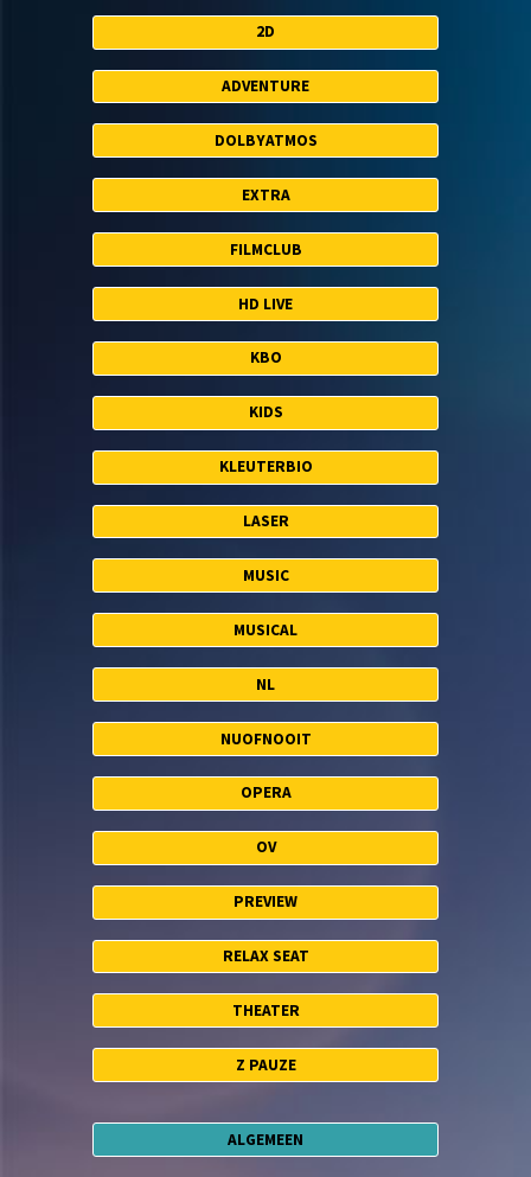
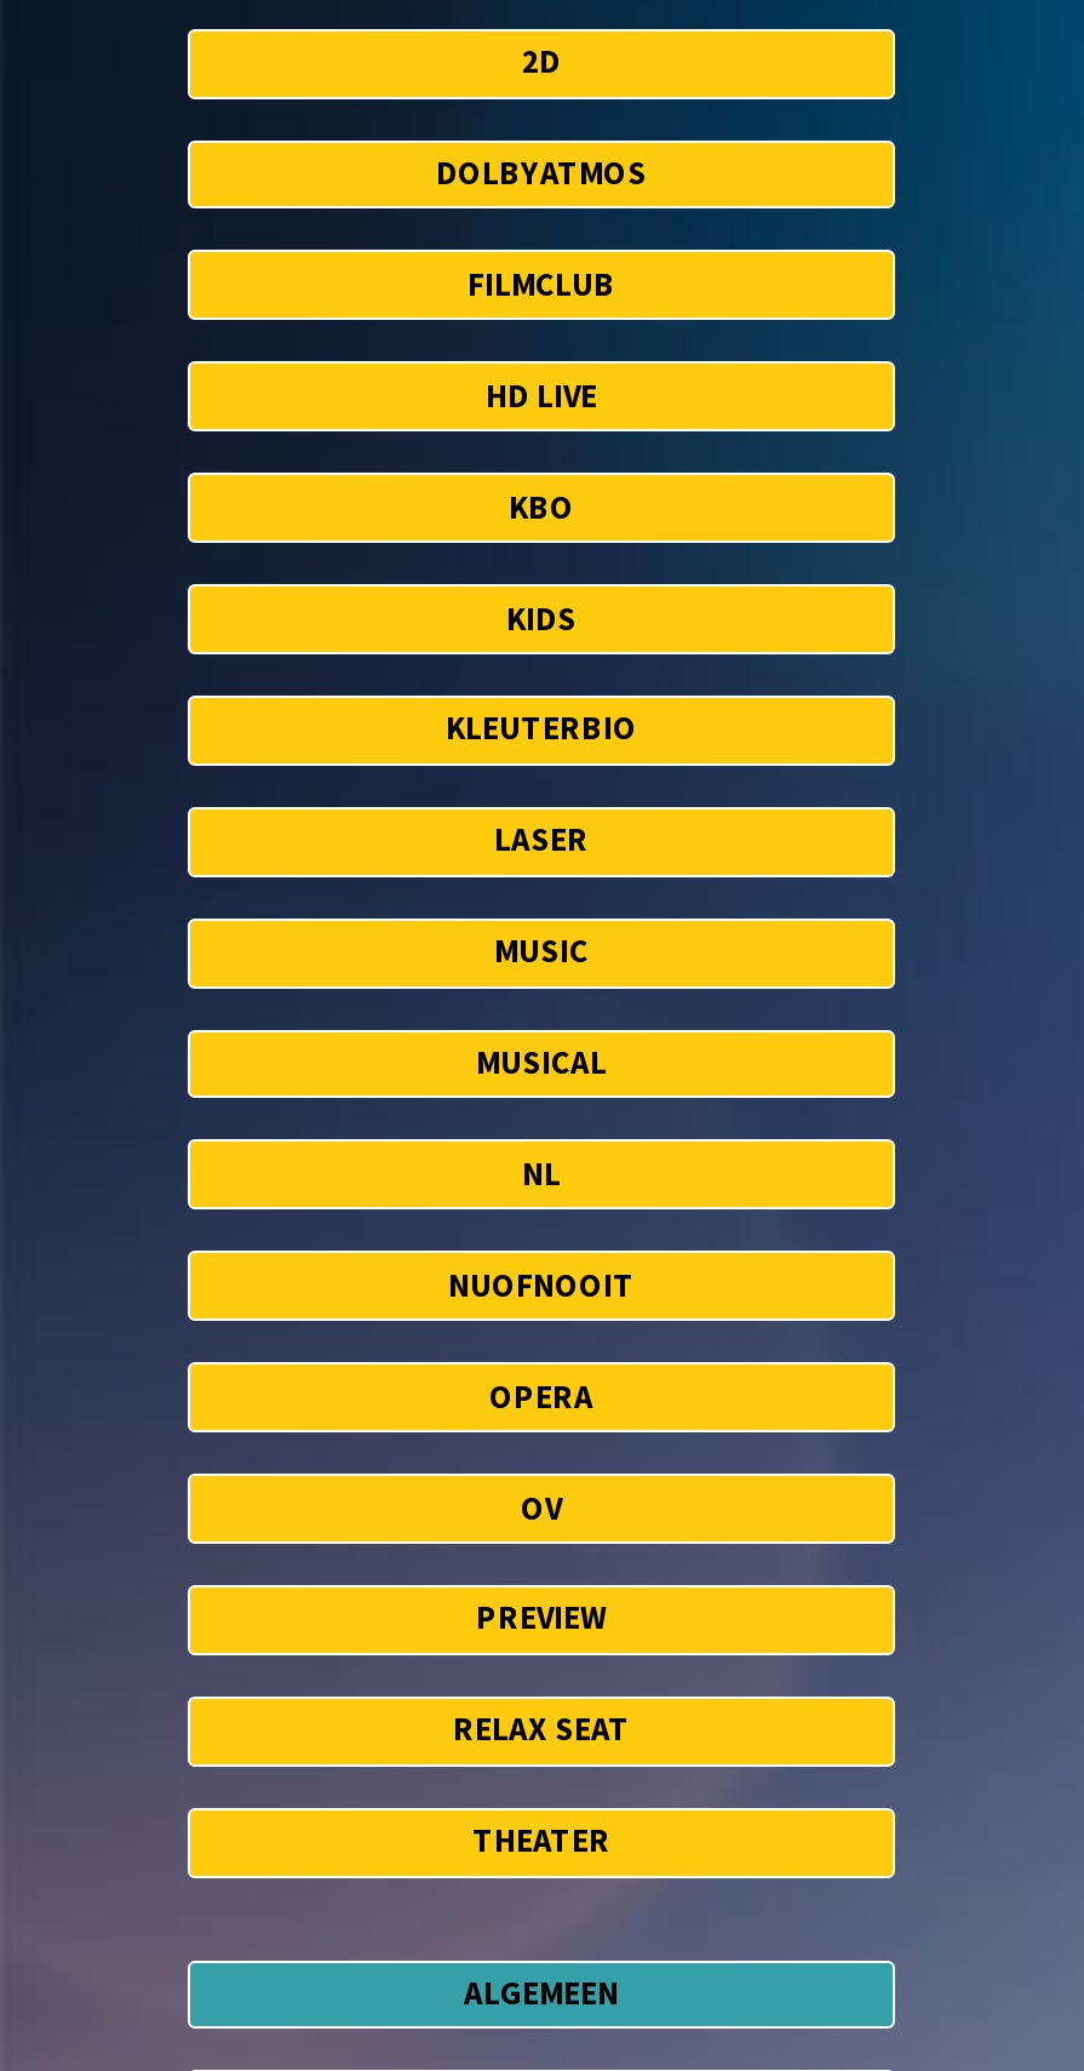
- ADVENTURE

- EXTRA

- Z PAUZE
